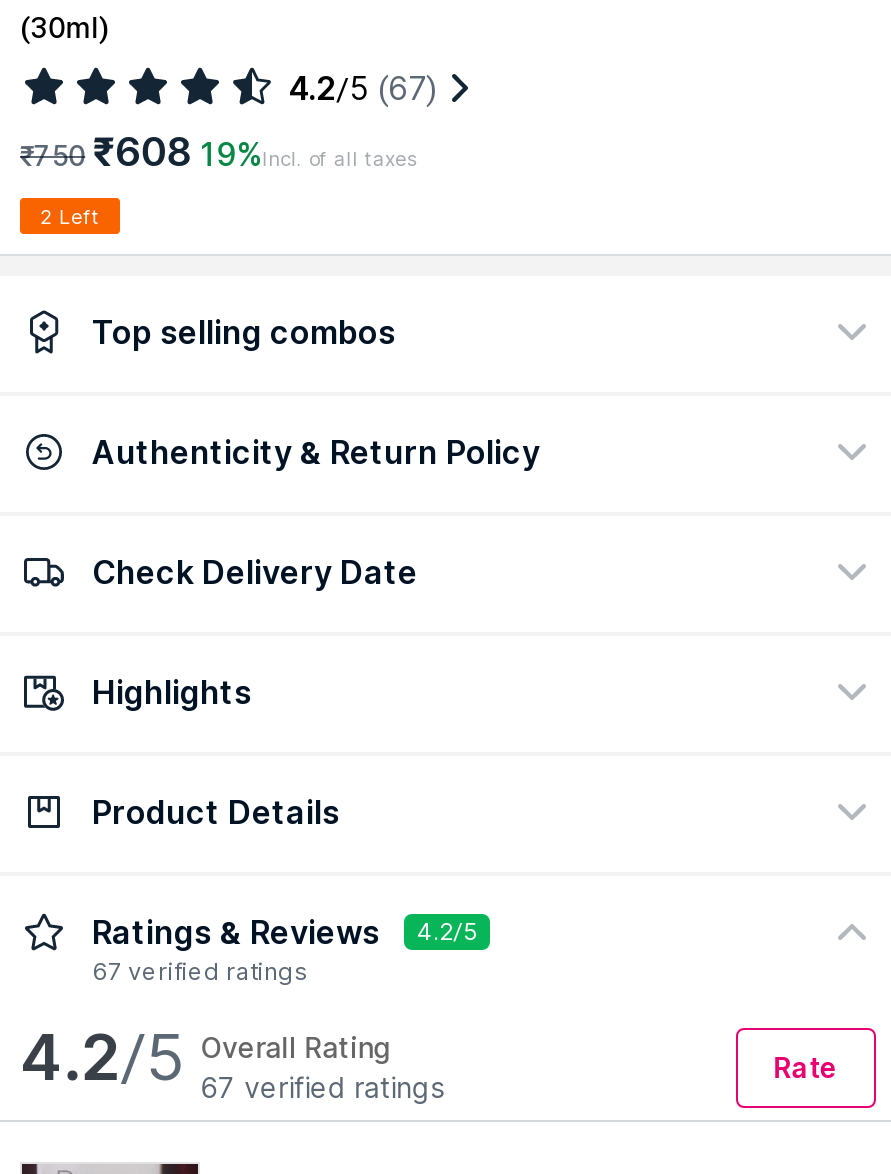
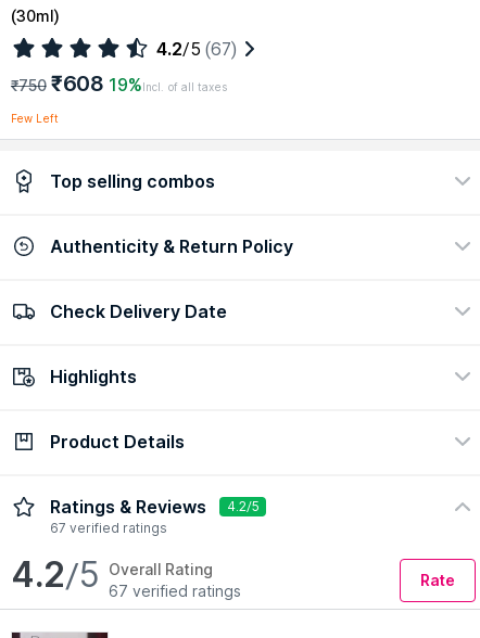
- 2 Left
+ Few Left
